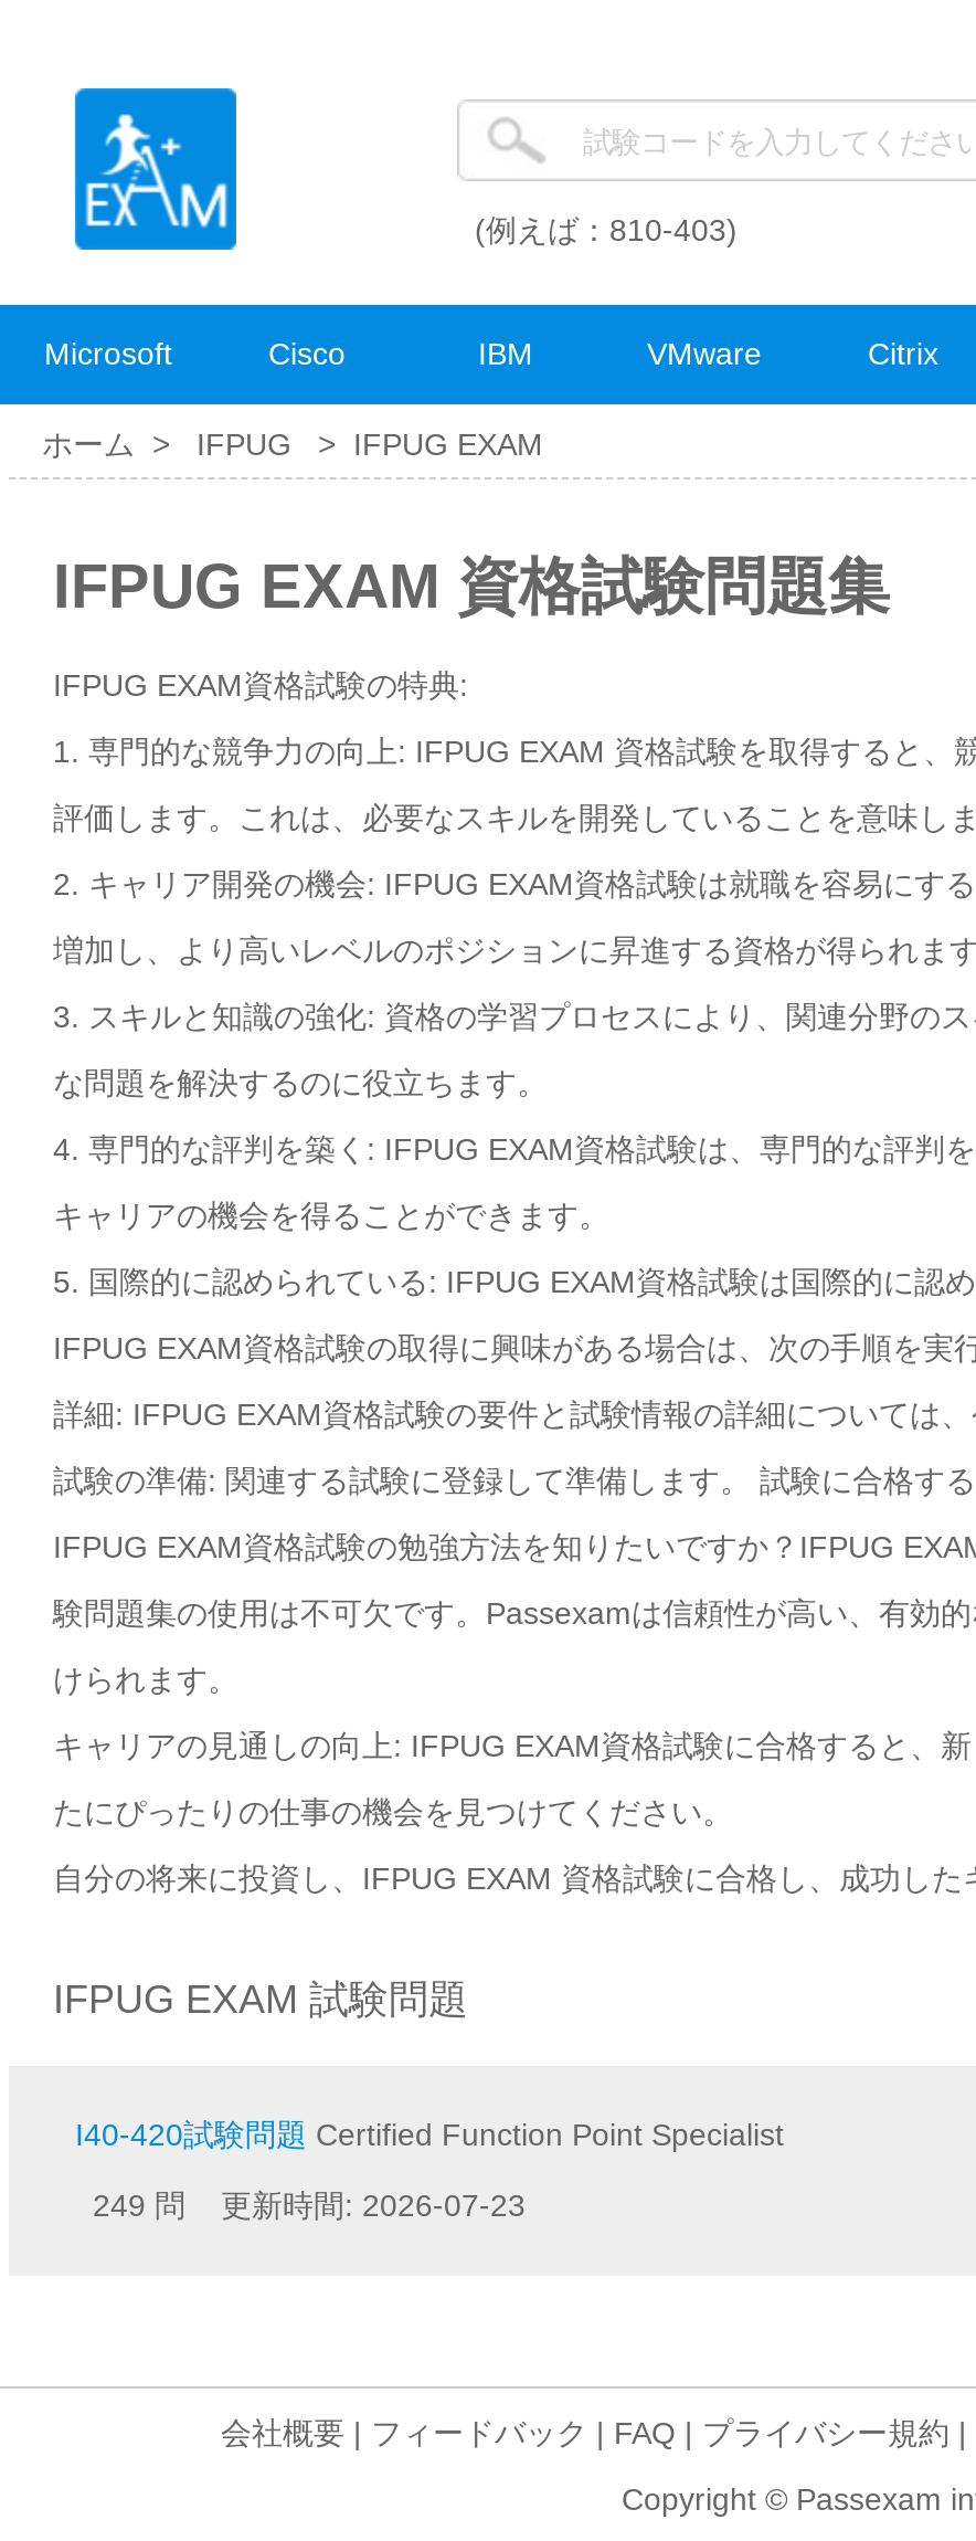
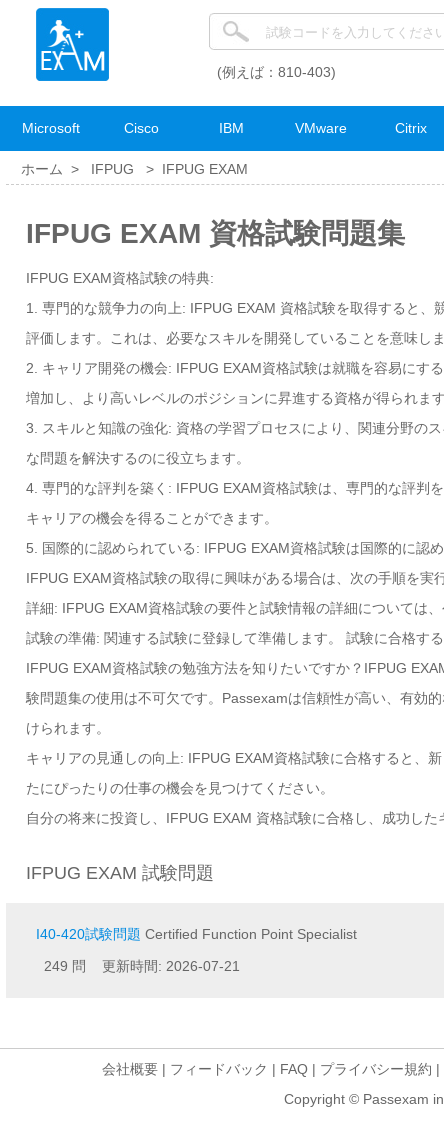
- 249 問 更新時間: 2026-07-23
+ 249 問 更新時間: 2026-07-21
